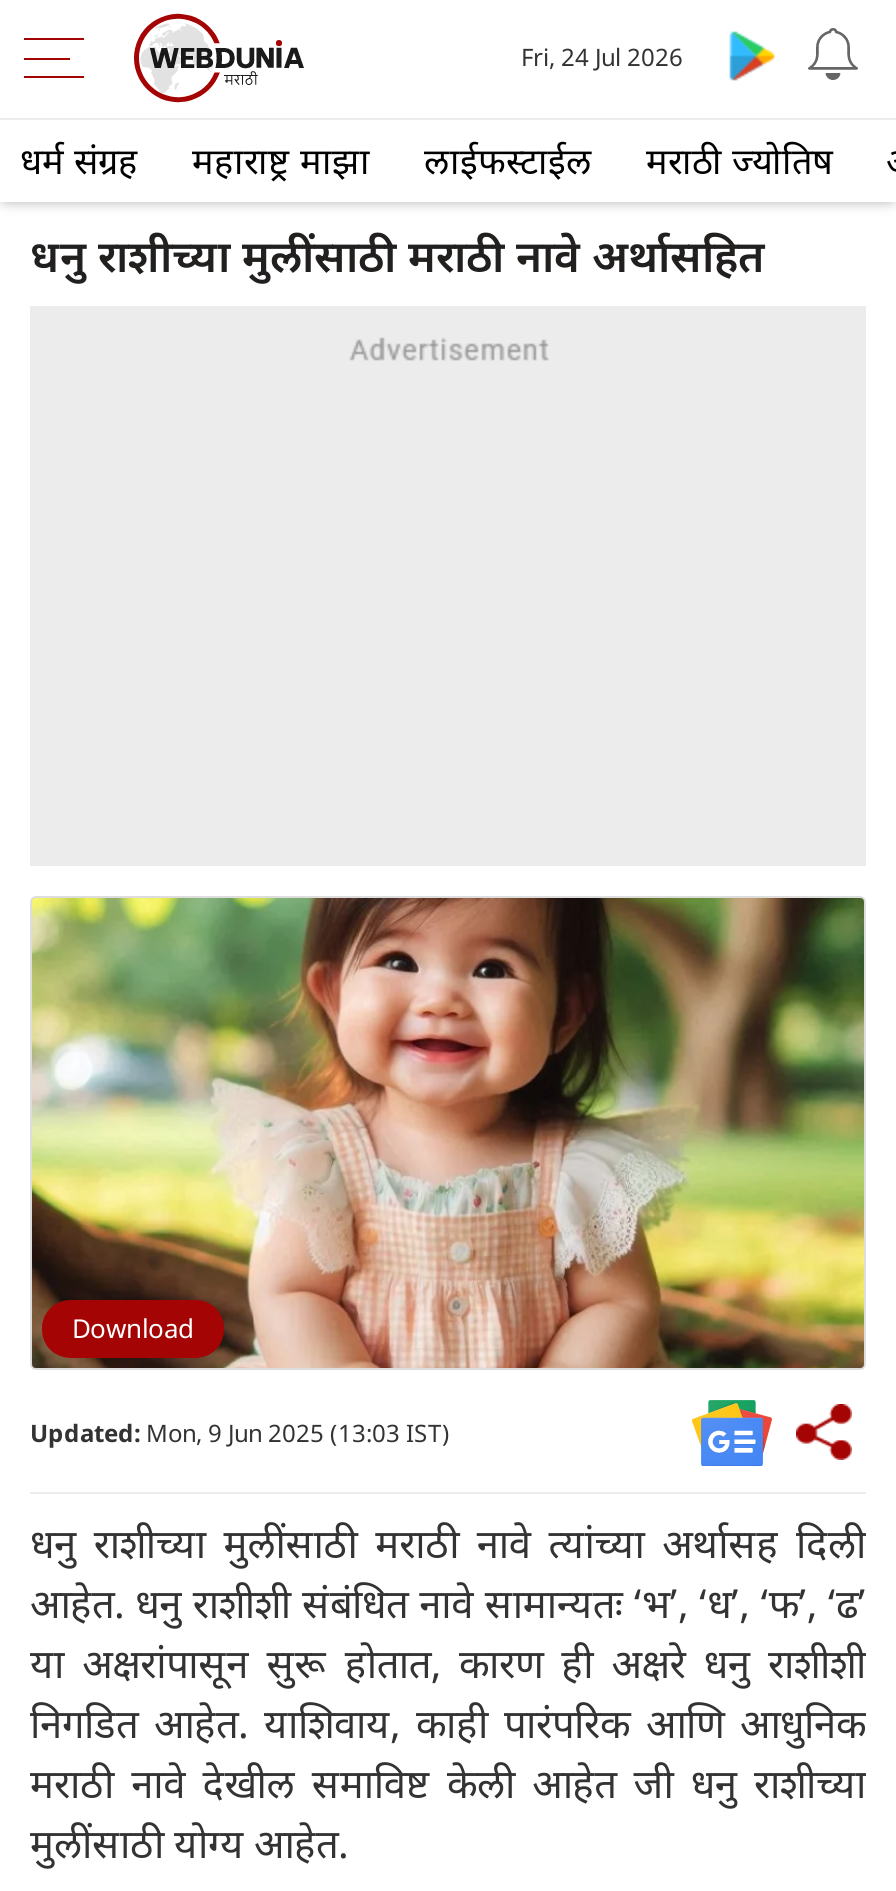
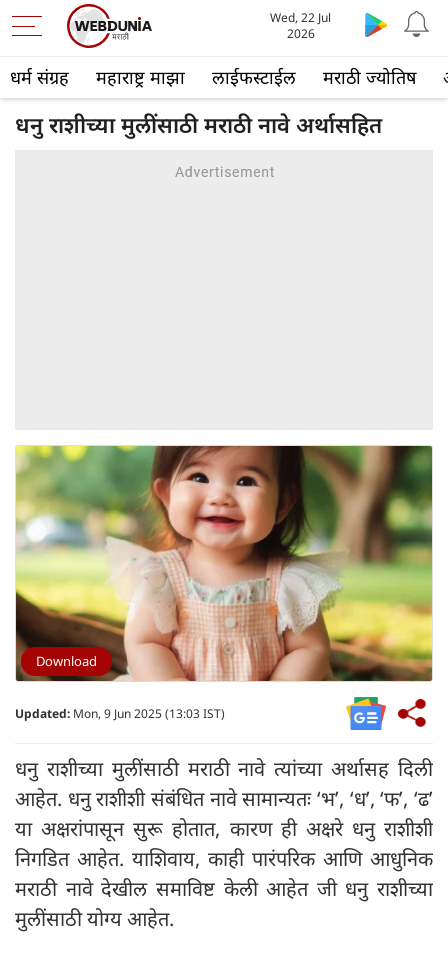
- Fri, 24 Jul 2026
+ Wed, 22 Jul
+ 2026
